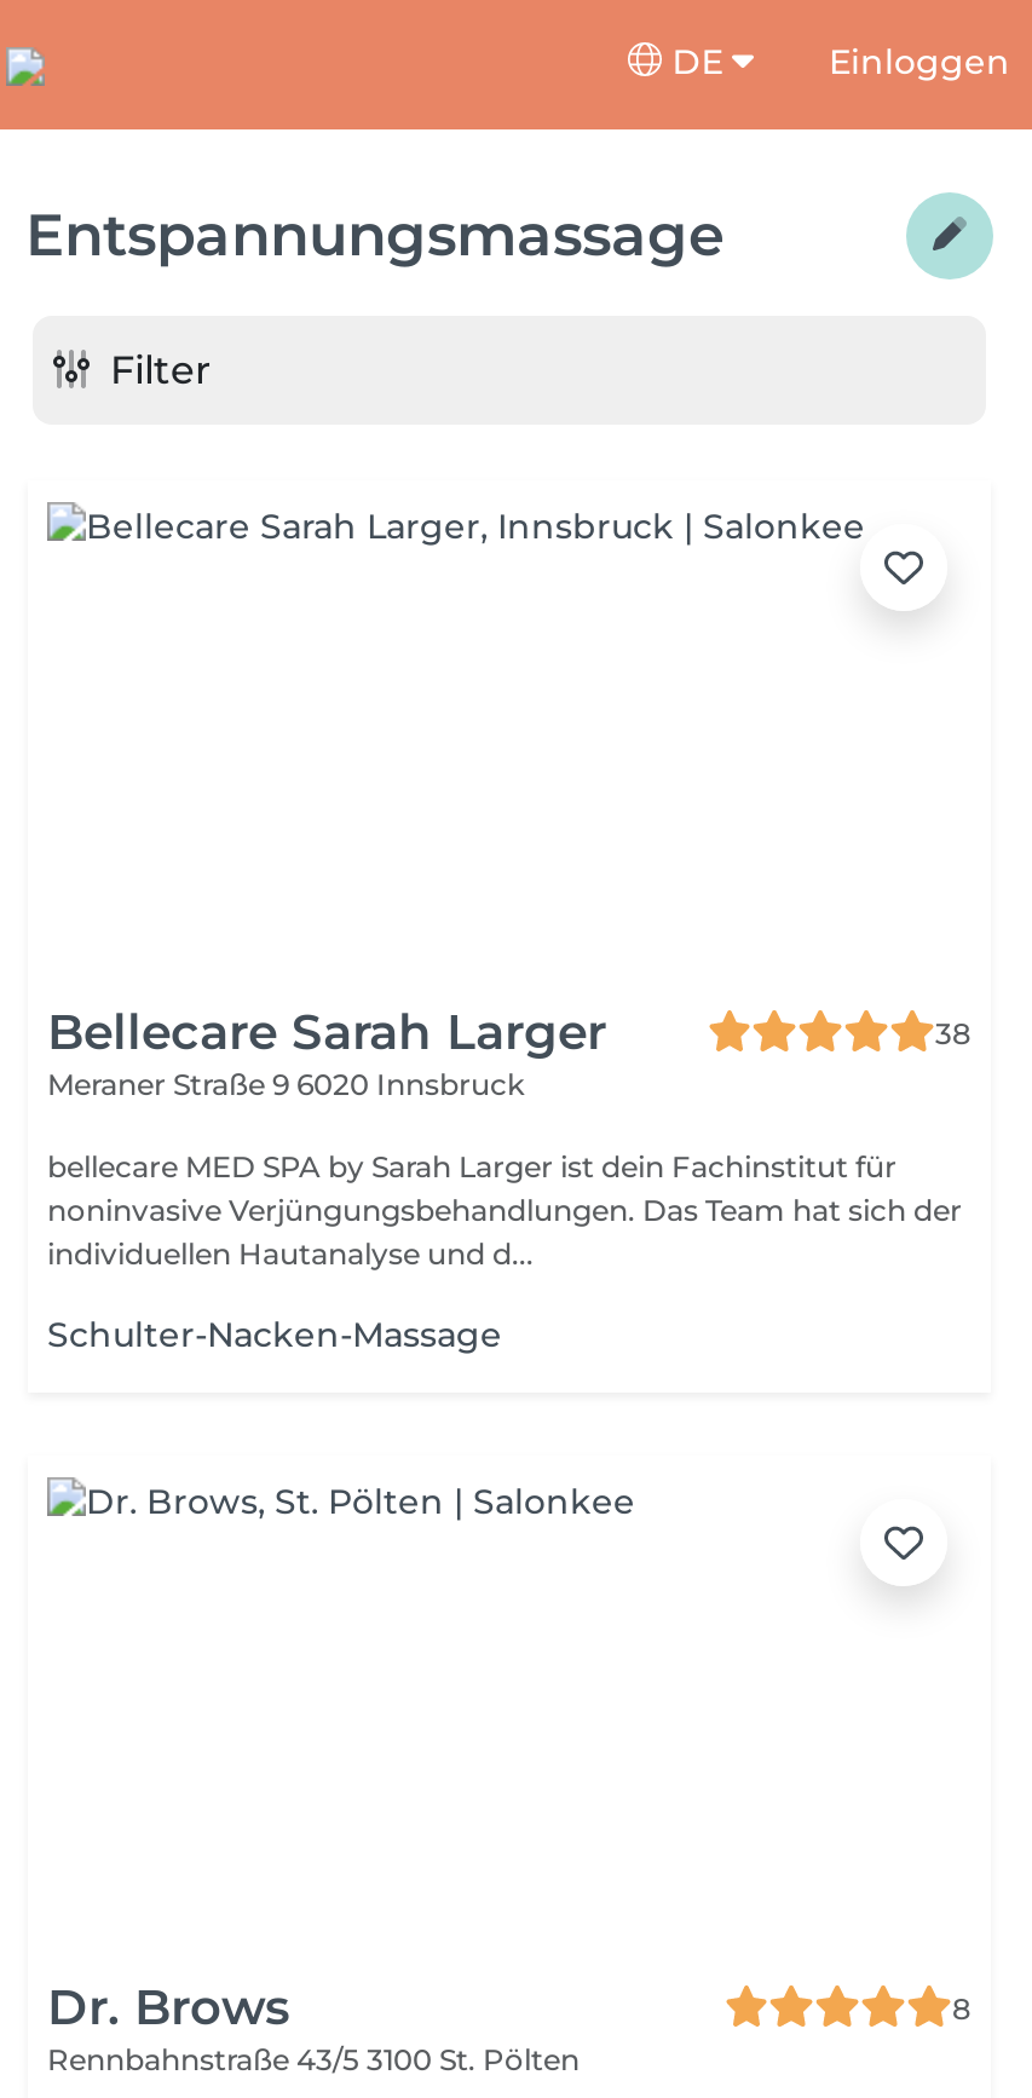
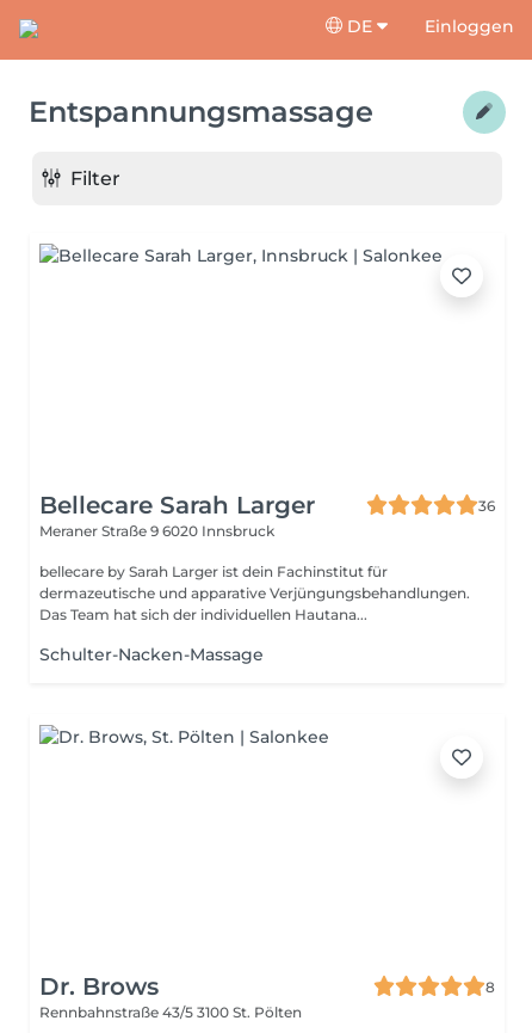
- 38
+ 36

- bellecare MED SPA by Sarah Larger ist dein Fachinstitut für
- noninvasive Verjüngungsbehandlungen. Das Team hat sich der
- individuellen Hautanalyse und d...
+ bellecare by Sarah Larger ist dein Fachinstitut für
+ dermazeutische und apparative Verjüngungsbehandlungen.
+ Das Team hat sich der individuellen Hautana...
